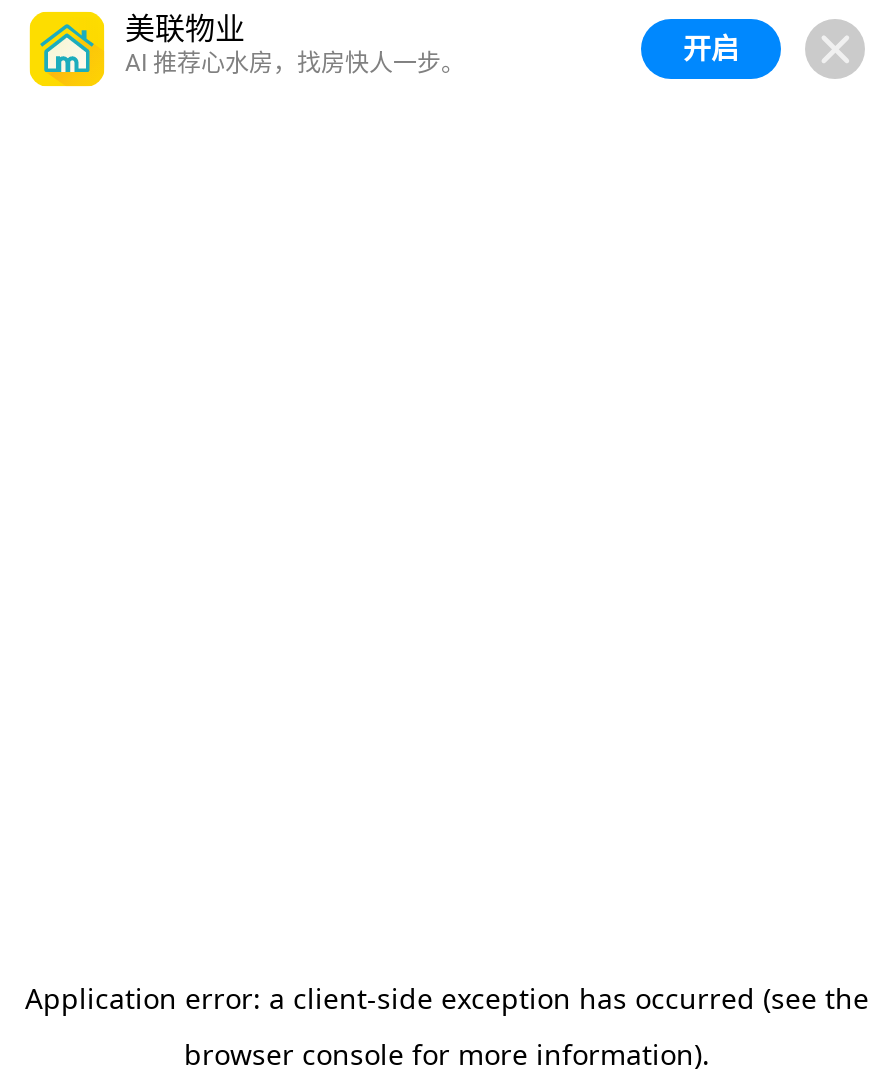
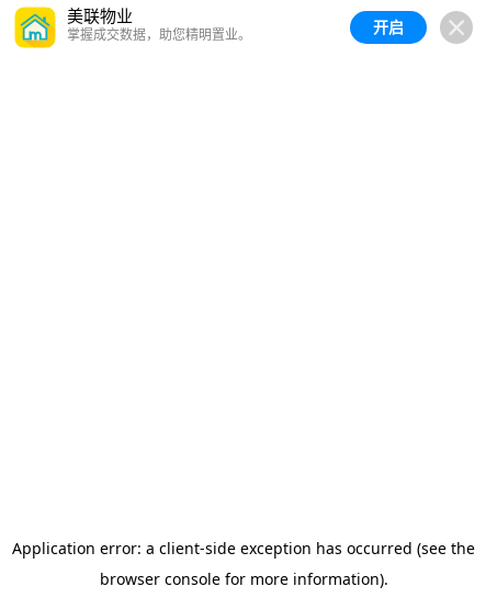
- AI 推荐心水房，找房快人一步。
+ 掌握成交数据，助您精明置业。
